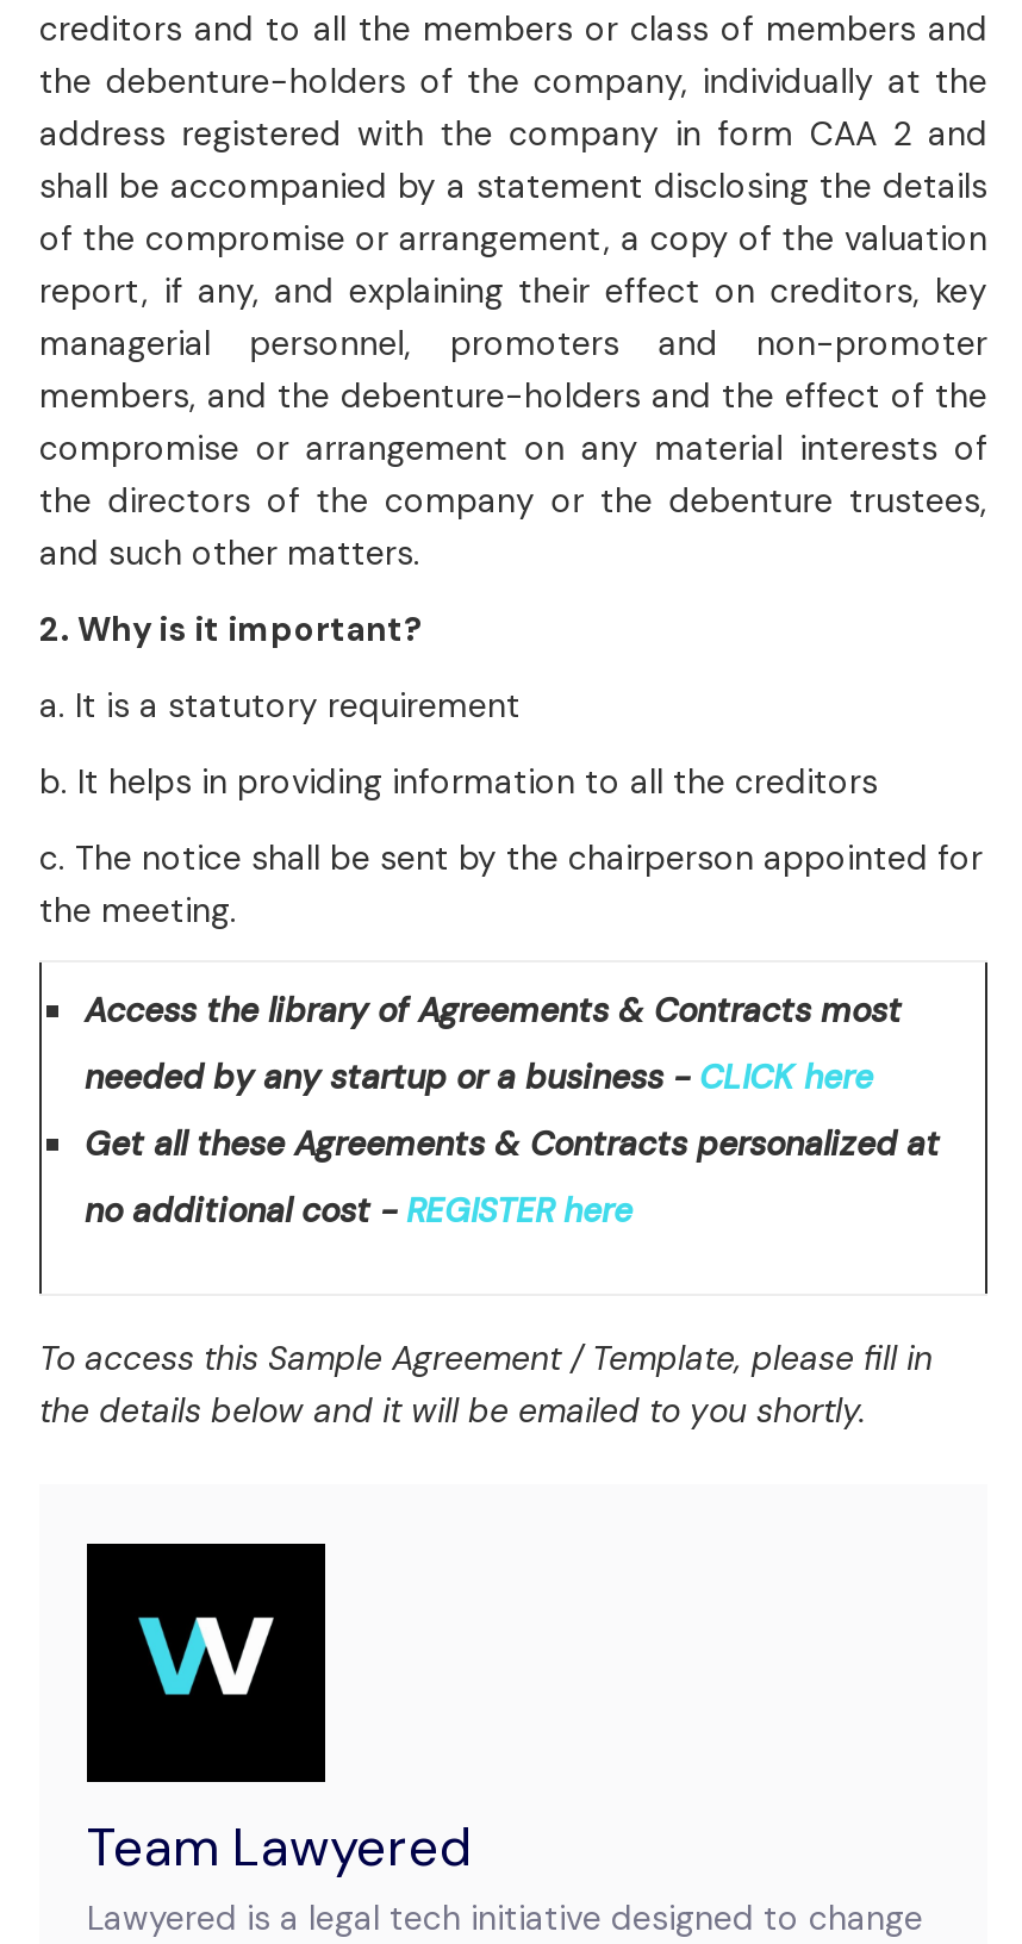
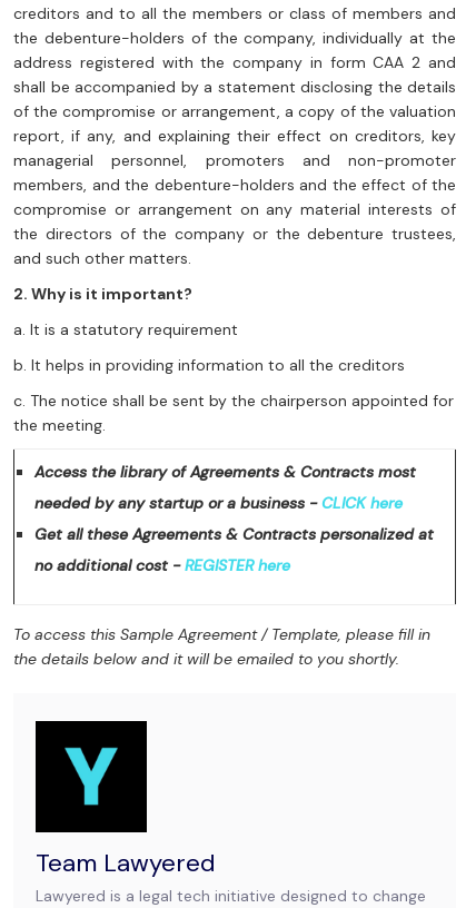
- [image]
+ [image]
